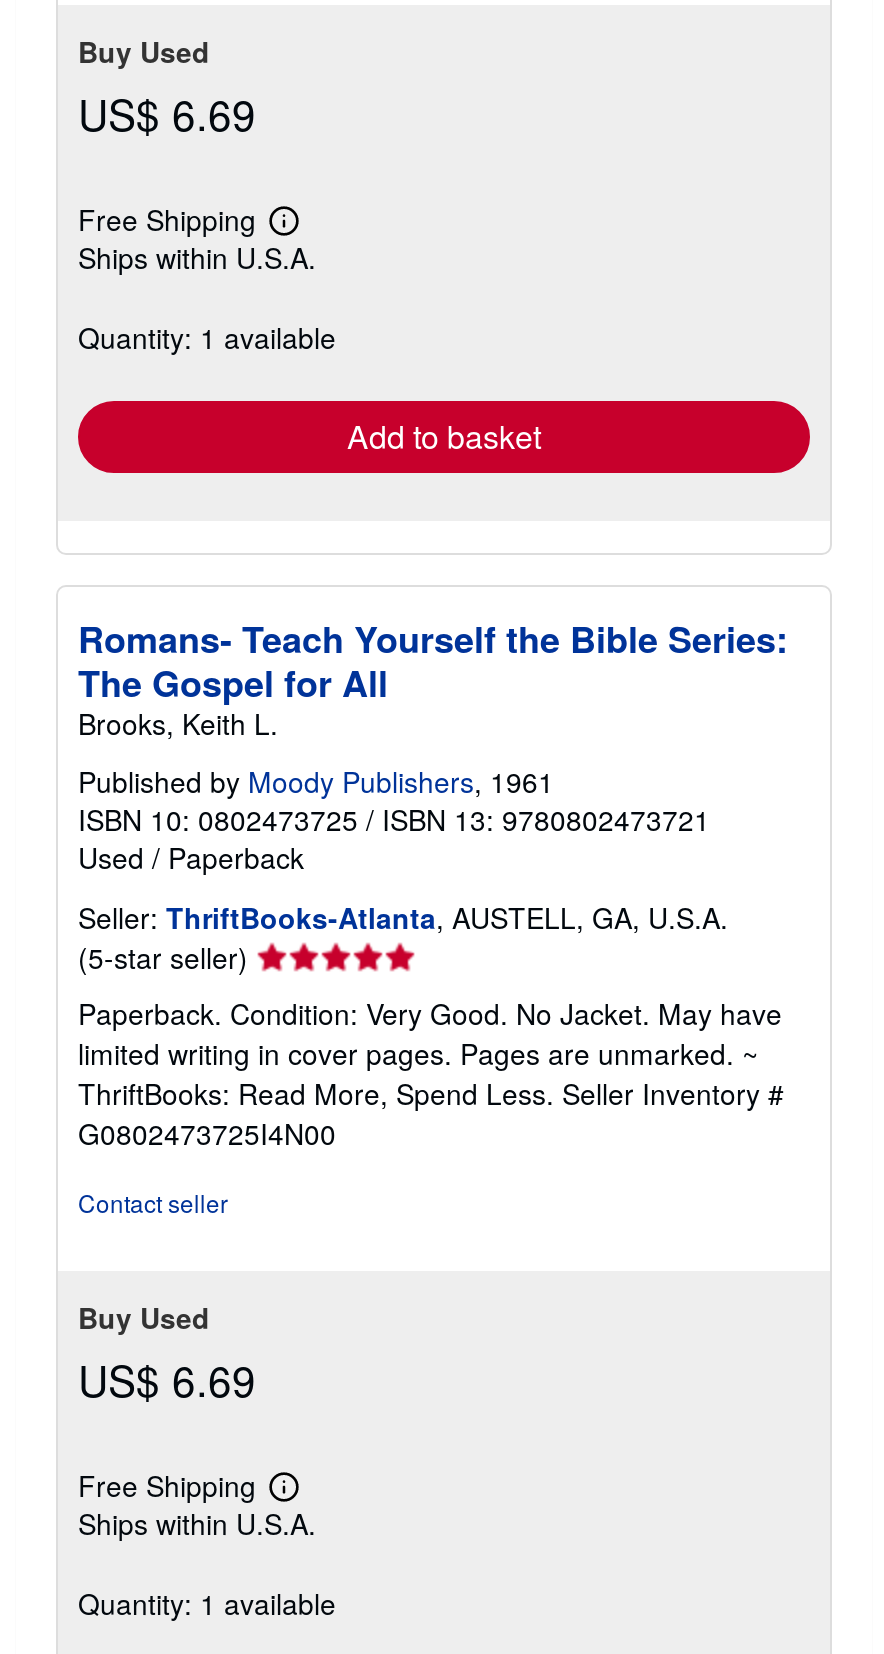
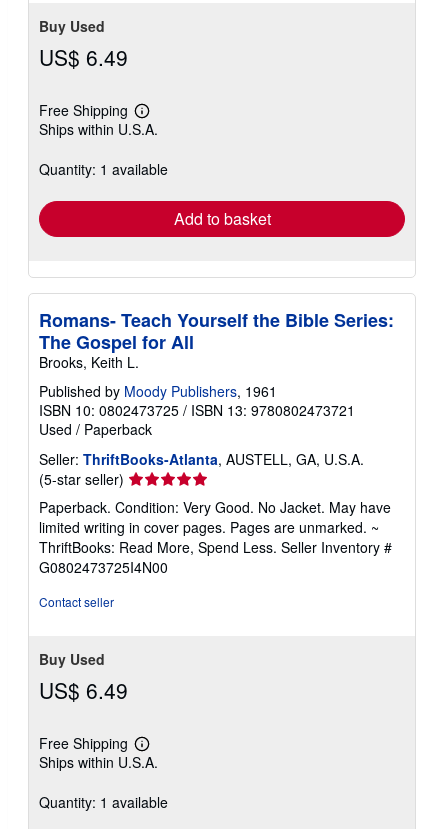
- US$ 6.69
+ US$ 6.49

- US$ 6.69
+ US$ 6.49
